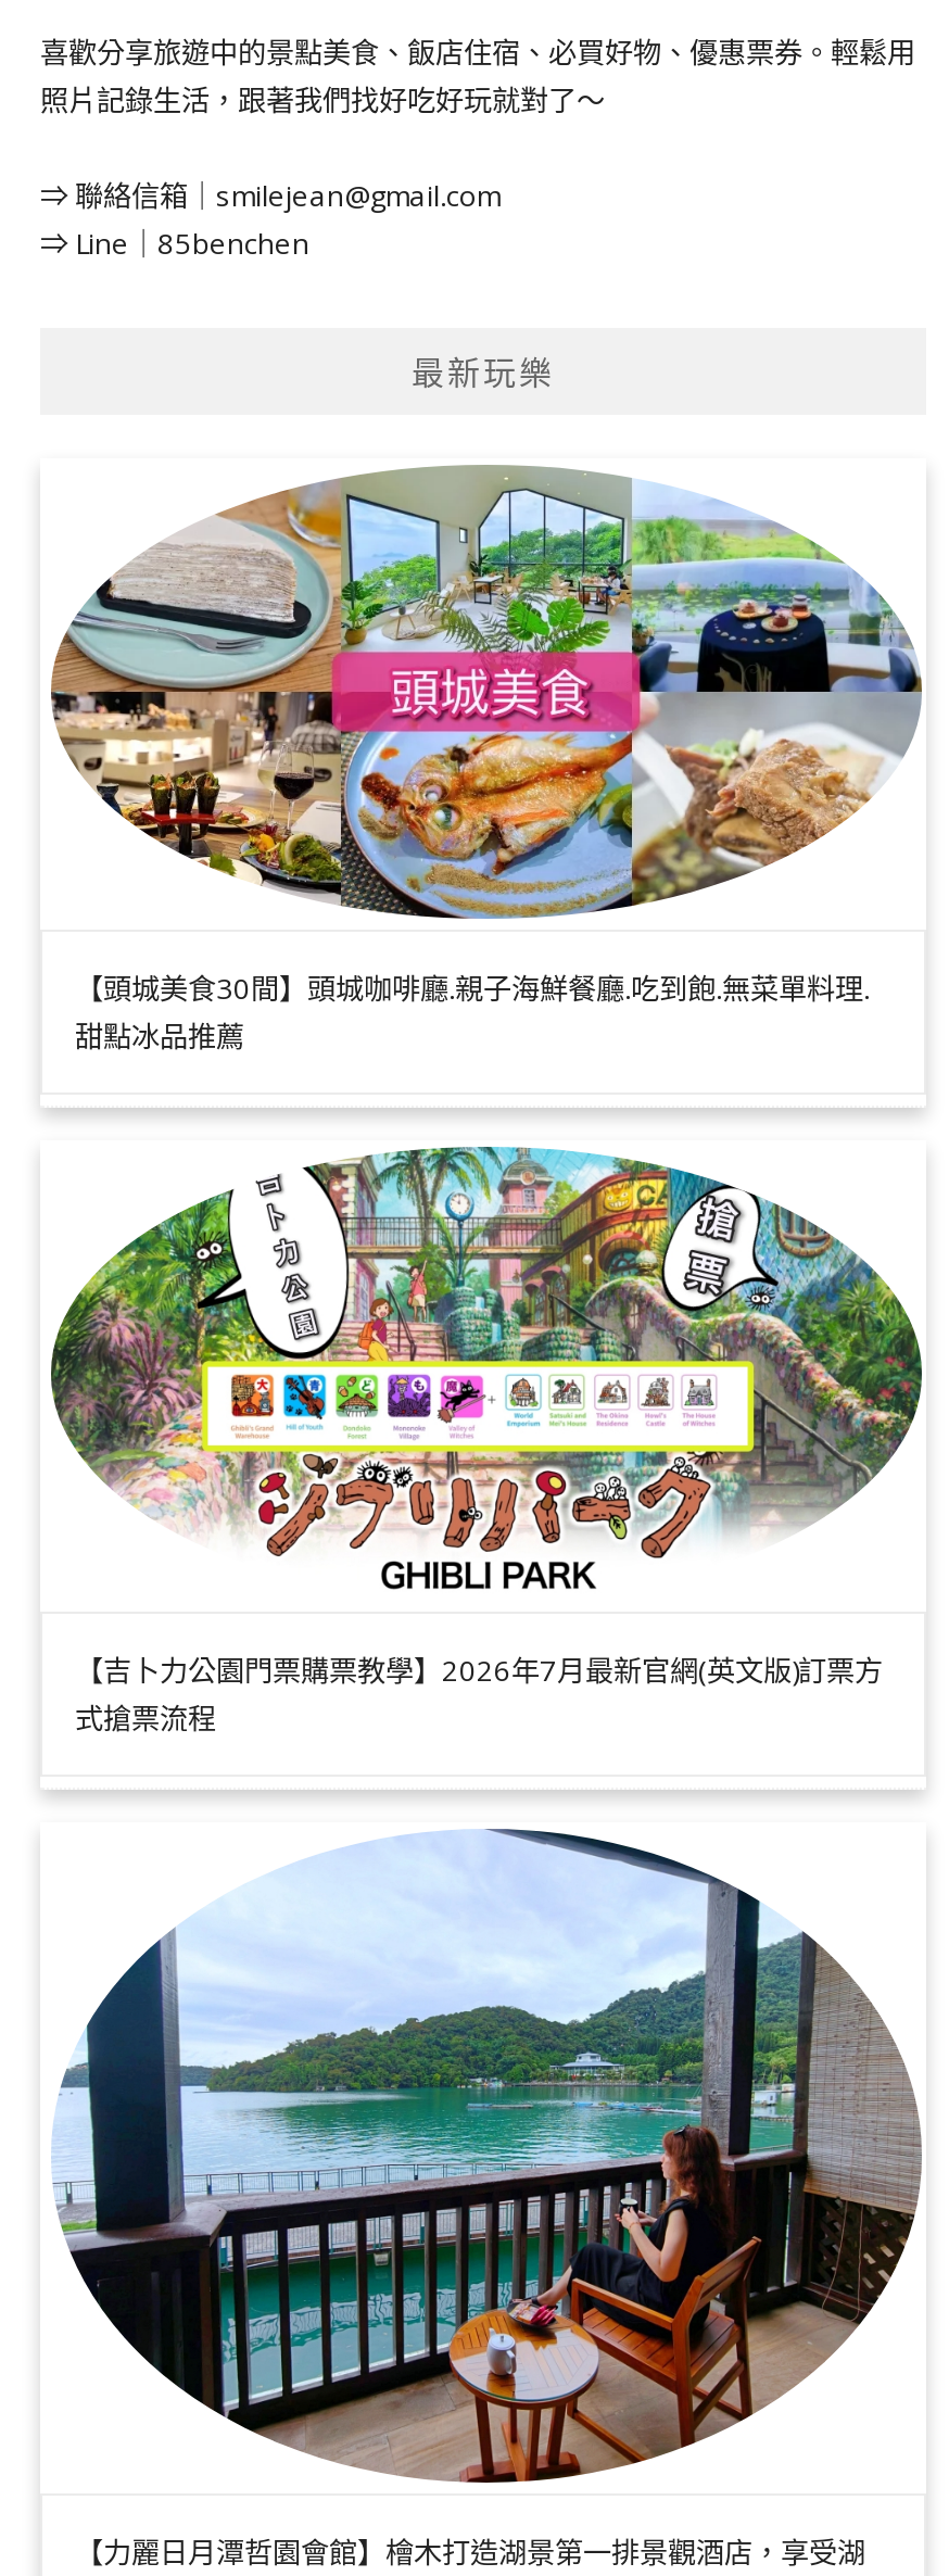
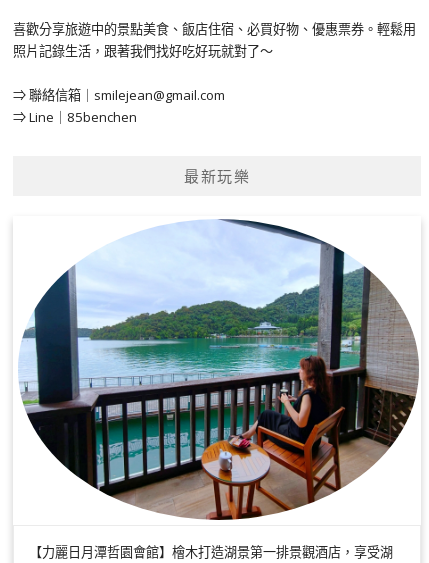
- [image]
- 【頭城美食30間】頭城咖啡廳.親子海鮮餐廳.吃到飽.無菜單料理.
- 甜點冰品推薦

- [image]
- 【吉卜力公園門票購票教學】2026年7月最新官網(英文版)訂票方
- 式搶票流程
